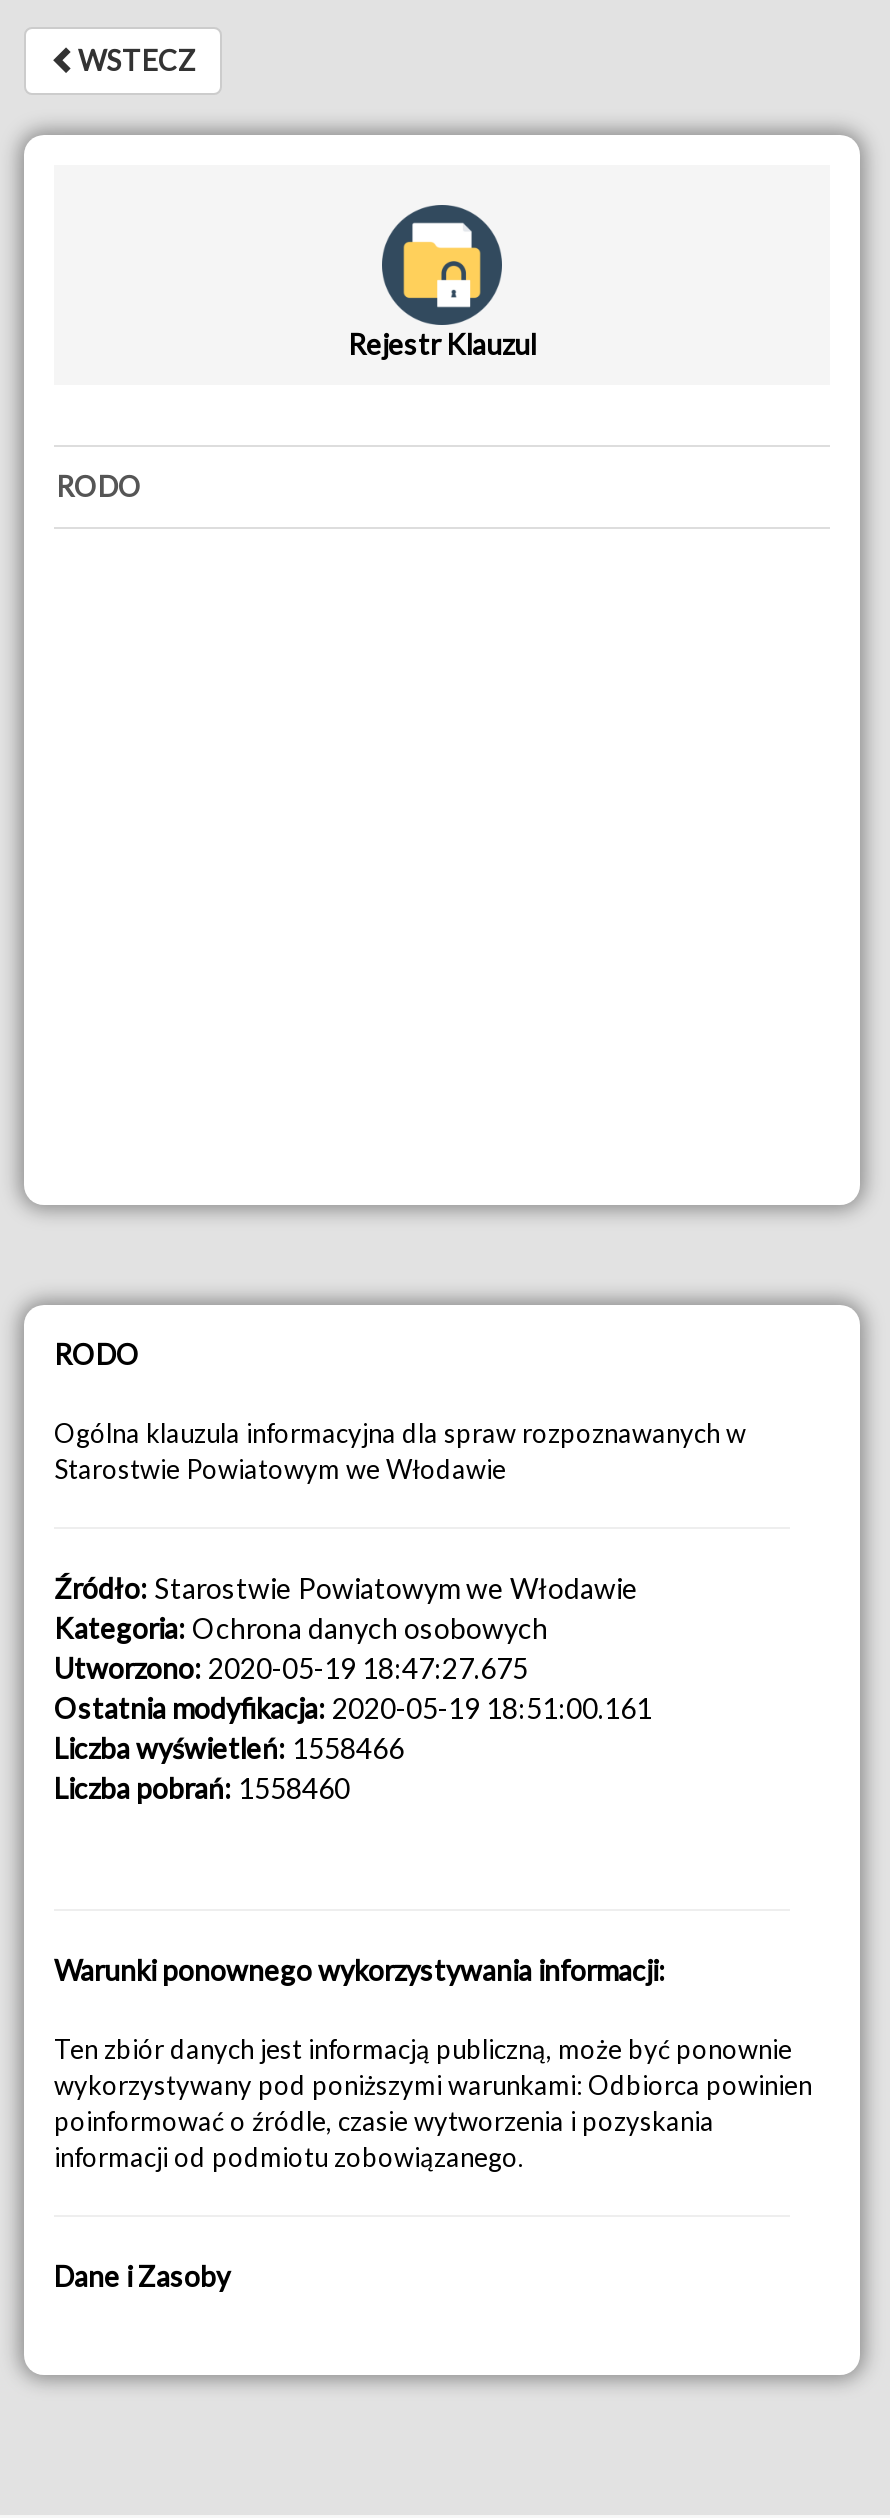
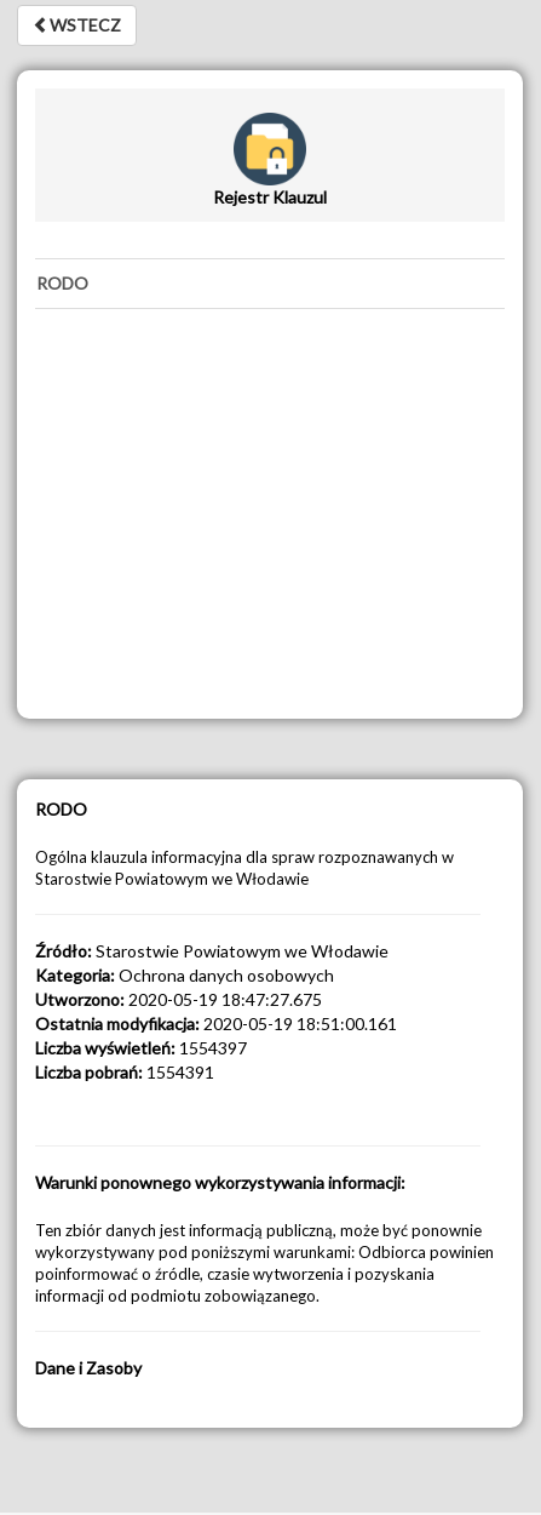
- Liczba wyświetleń: 1558466
+ Liczba wyświetleń: 1554397

- Liczba pobrań: 1558460
+ Liczba pobrań: 1554391
